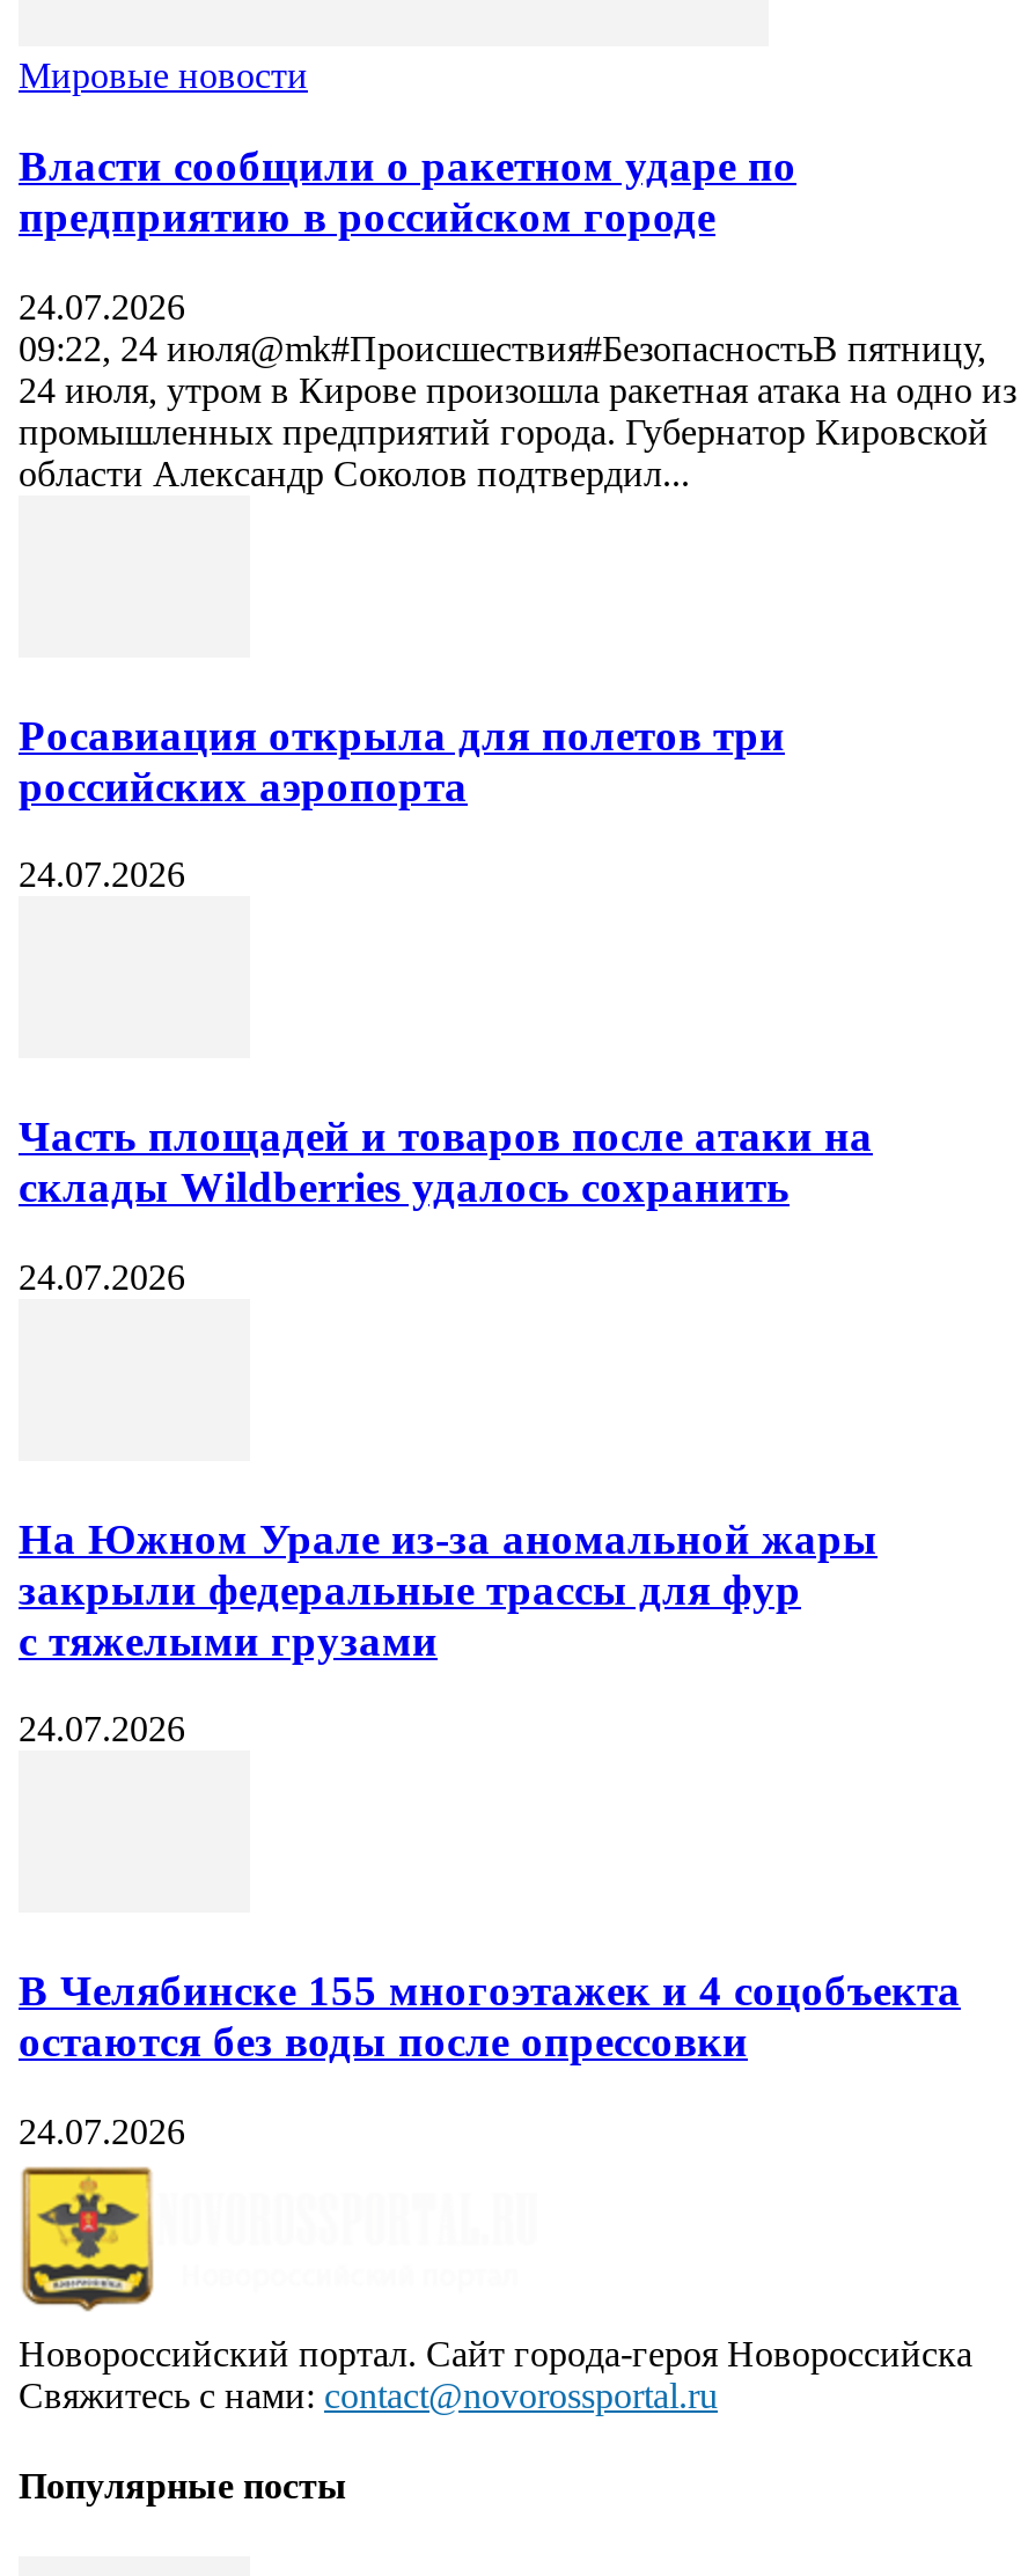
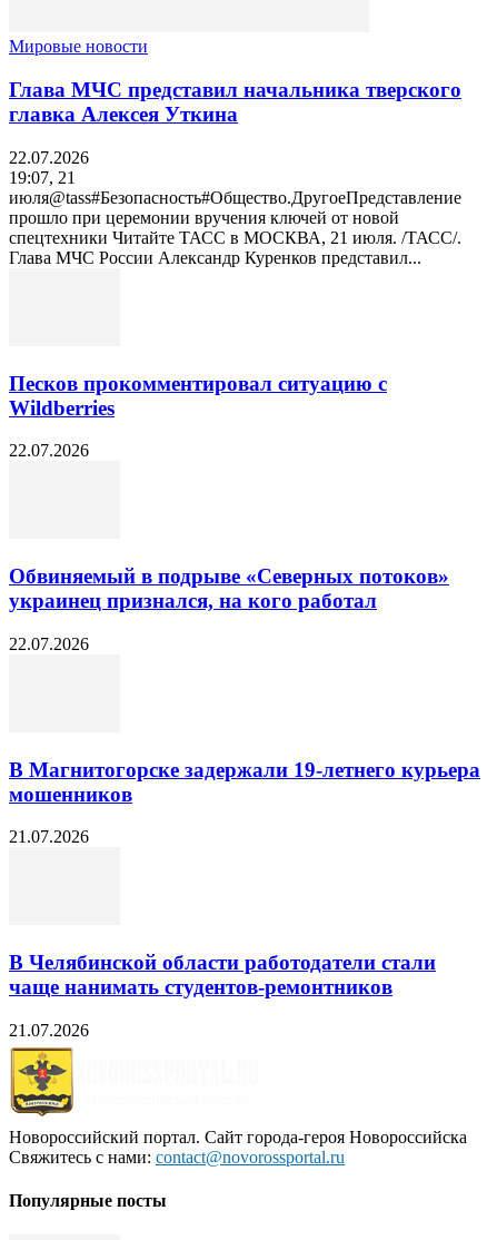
- Власти сообщили о ракетном ударе по
- предприятию в российском городе
+ Глава МЧС представил начальника тверского
+ главка Алексея Уткина

- 24.07.2026
- 09:22, 24 июля@mk#Происшествия#БезопасностьВ пятницу,
- 24 июля, утром в Кирове произошла ракетная атака на одно из
- промышленных предприятий города. Губернатор Кировской
- области Александр Соколов подтвердил...
+ 22.07.2026
+ 19:07, 21
+ июля@tass#Безопасность#Общество.ДругоеПредставление
+ прошло при церемонии вручения ключей от новой
+ спецтехники Читайте ТАСС в МОСКВА, 21 июля. /ТАСС/.
+ Глава МЧС России Александр Куренков представил...

- Росавиация открыла для полетов три
- российских аэропорта
+ Песков прокомментировал ситуацию с
+ Wildberries

- 24.07.2026
+ 22.07.2026

- Часть площадей и товаров после атаки на
- склады Wildberries удалось сохранить
+ Обвиняемый в подрыве «Северных потоков»
+ украинец признался, на кого работал

- 24.07.2026
+ 22.07.2026

- На Южном Урале из‑за аномальной жары
- закрыли федеральные трассы для фур
- с тяжелыми грузами
+ В Магнитогорске задержали 19-летнего курьера
+ мошенников

- 24.07.2026
+ 21.07.2026

- В Челябинске 155 многоэтажек и 4 соцобъекта
- остаются без воды после опрессовки
+ В Челябинской области работодатели стали
+ чаще нанимать студентов-ремонтников

- 24.07.2026
+ 21.07.2026
